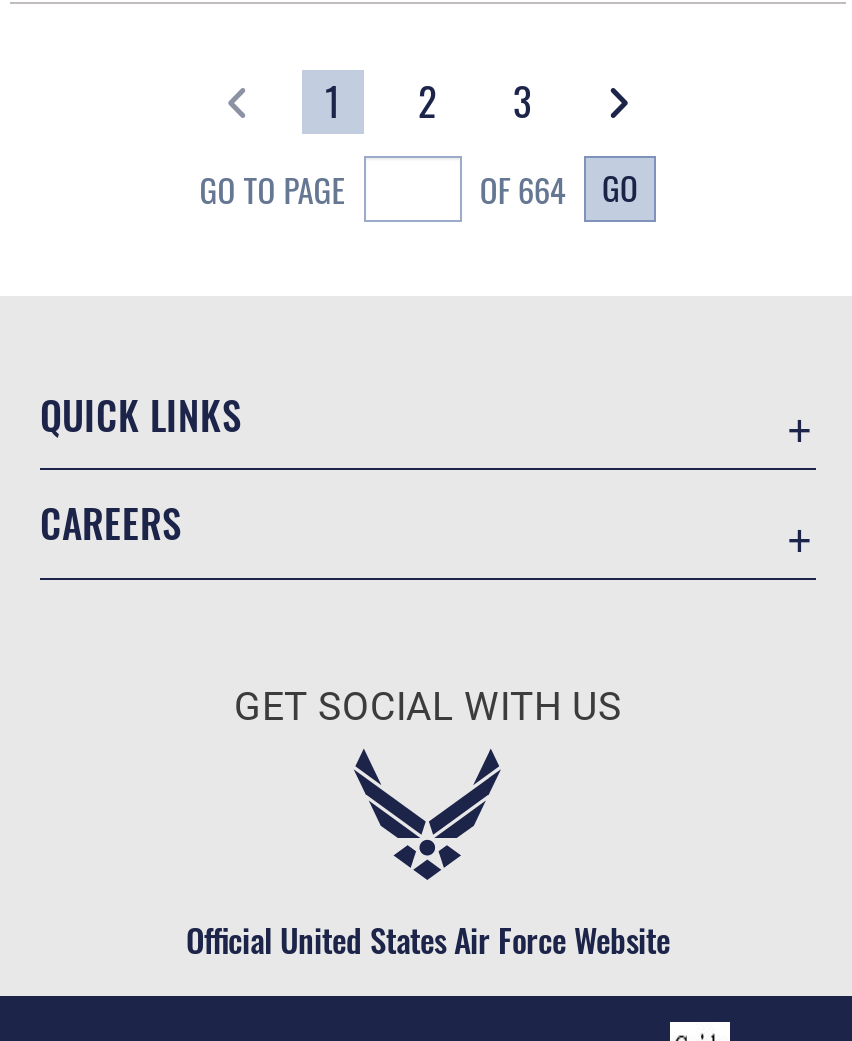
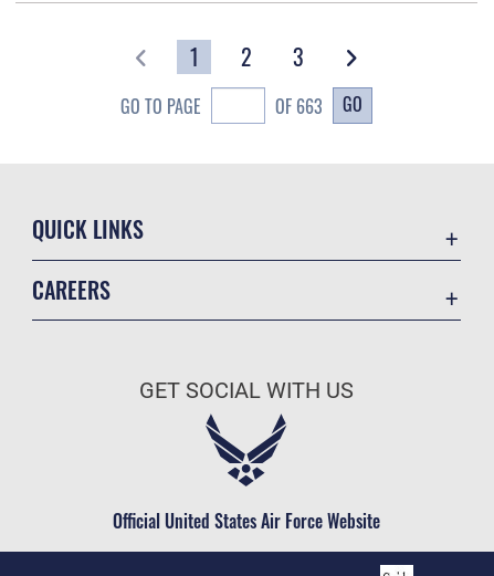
- OF 664 GO
+ OF 663 GO
